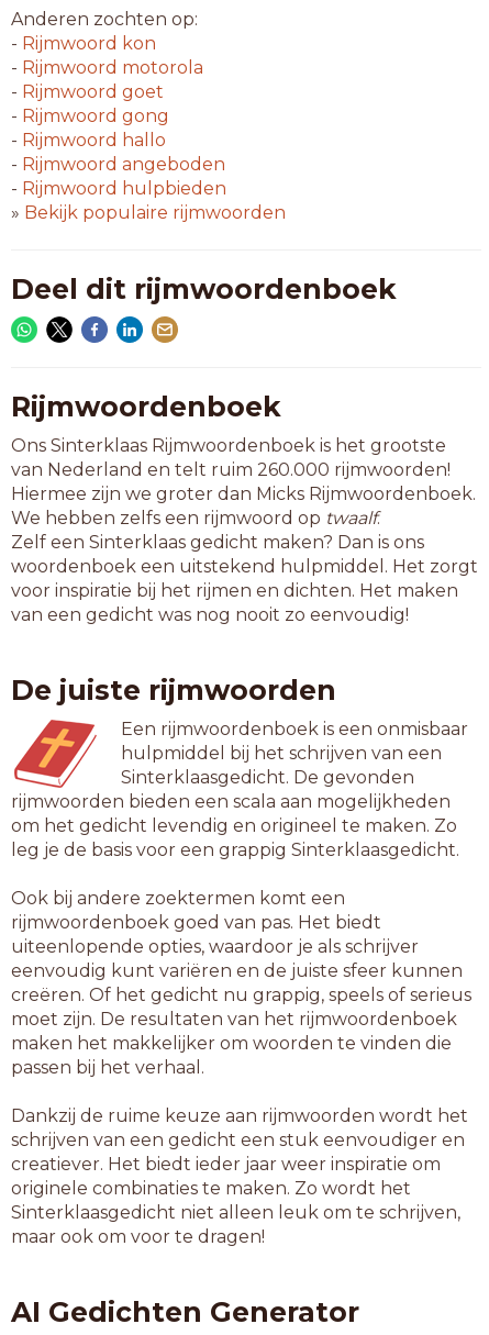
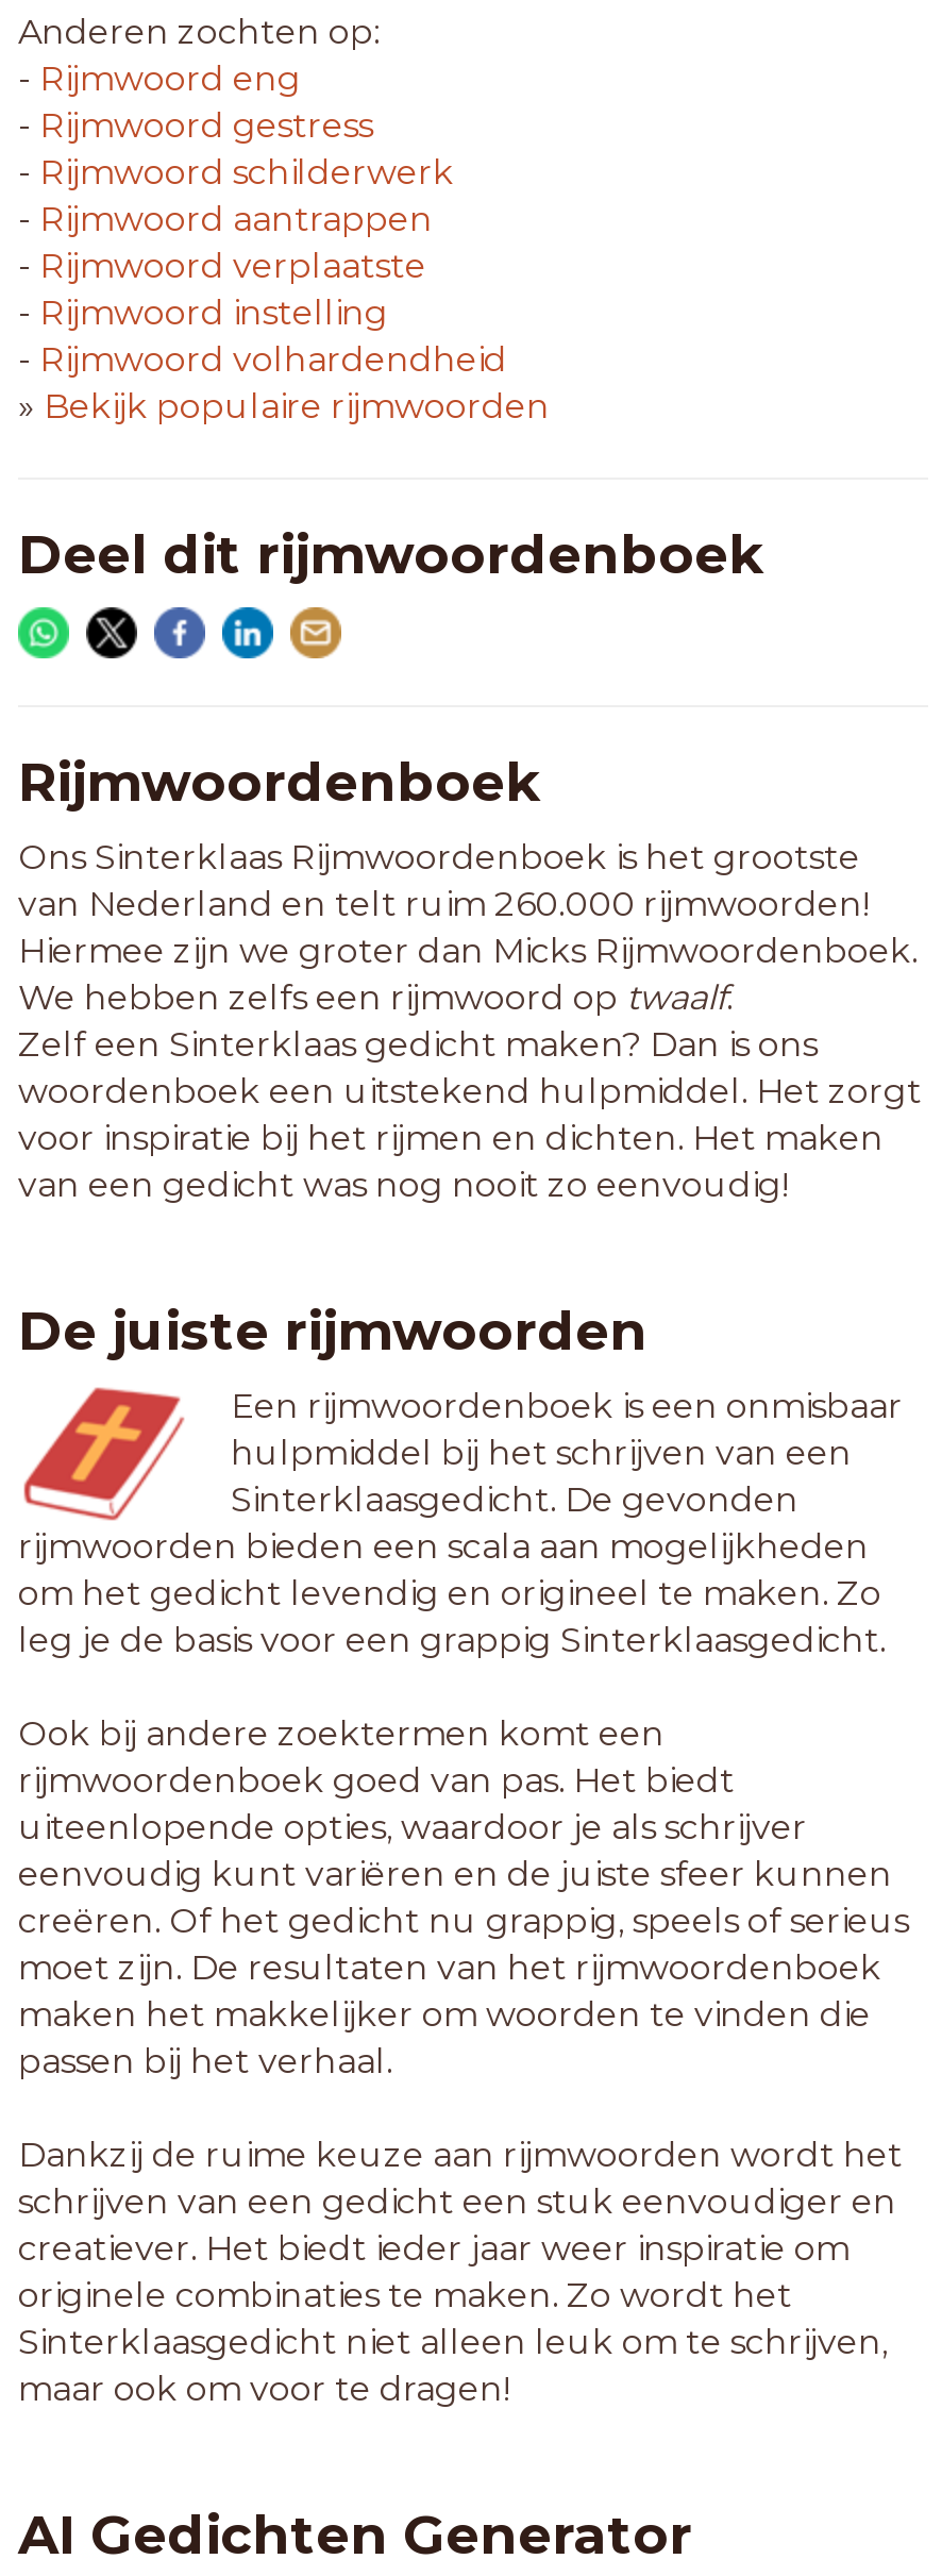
- - Rijmwoord kon
+ - Rijmwoord eng

- - Rijmwoord motorola
+ - Rijmwoord gestress

- - Rijmwoord goet
+ - Rijmwoord schilderwerk

- - Rijmwoord gong
+ - Rijmwoord aantrappen

- - Rijmwoord hallo
+ - Rijmwoord verplaatste

- - Rijmwoord angeboden
+ - Rijmwoord instelling

- - Rijmwoord hulpbieden
+ - Rijmwoord volhardendheid
